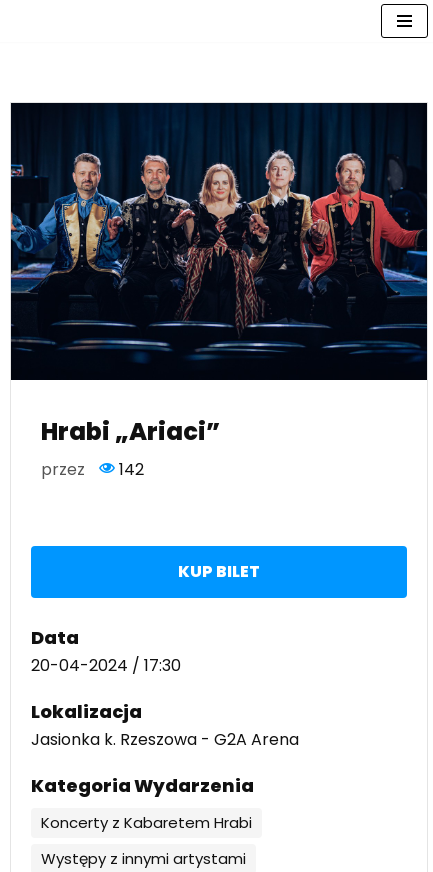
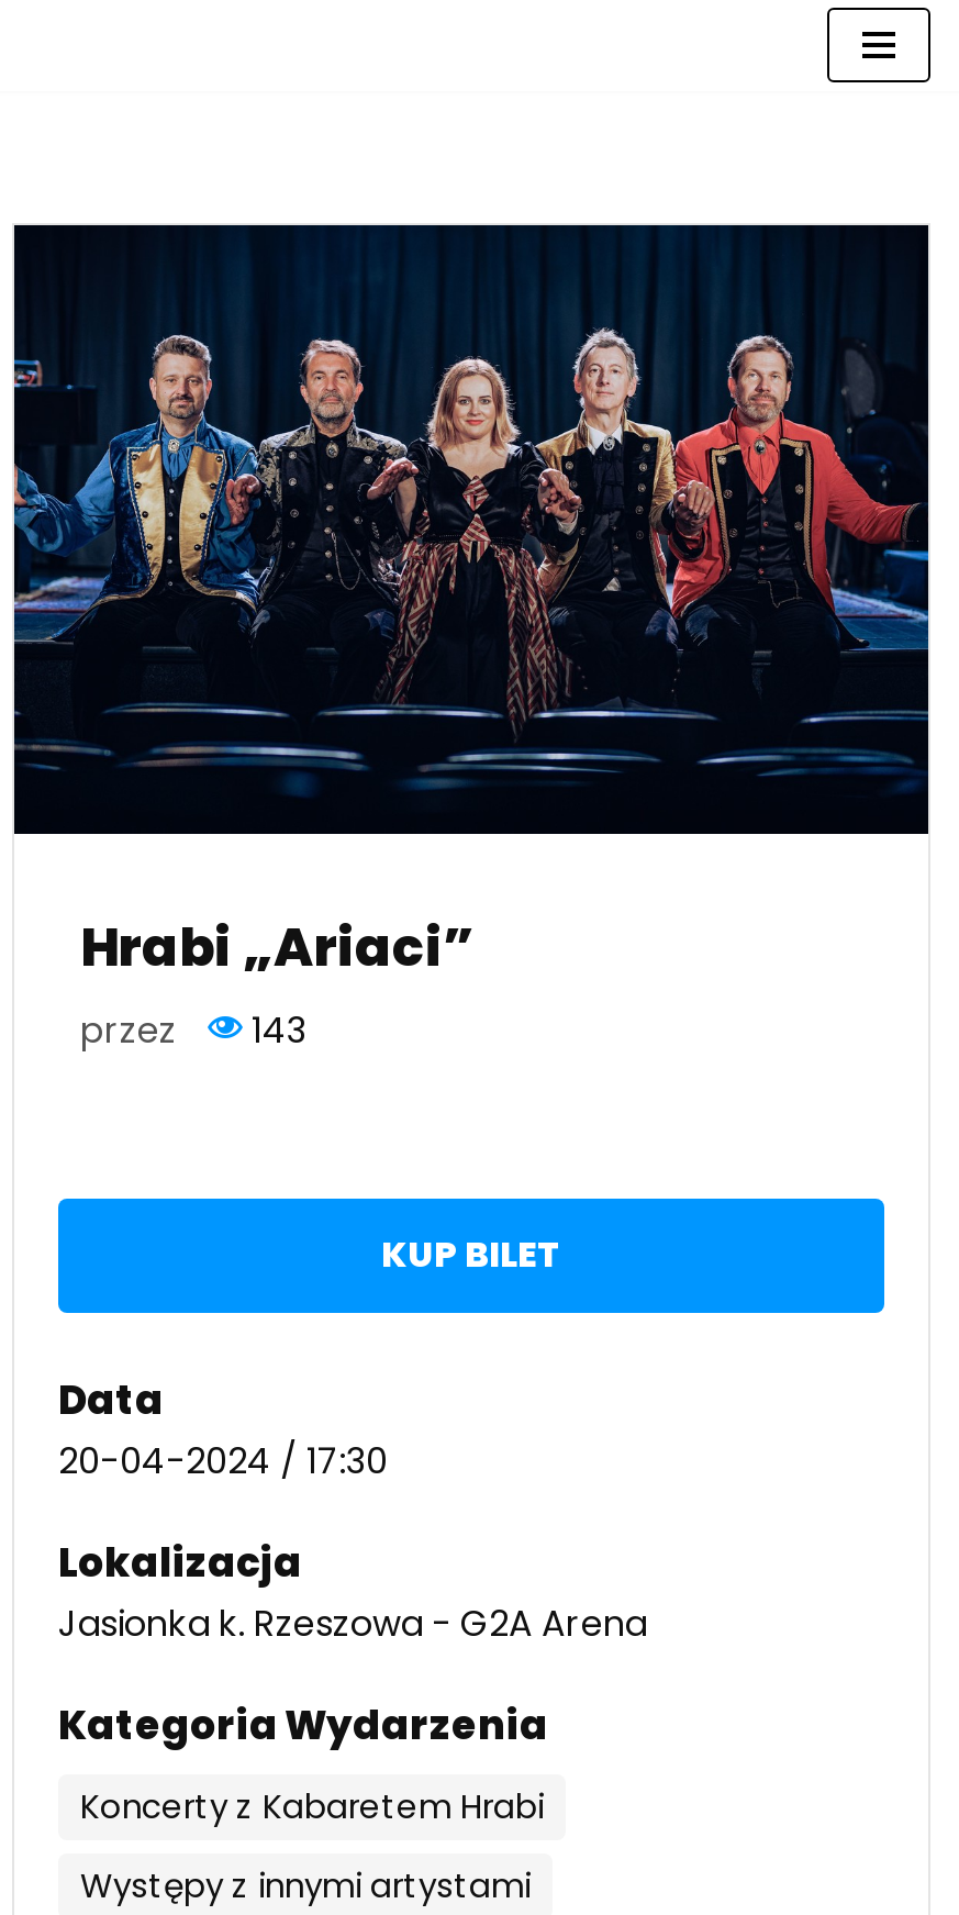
- przez 142
+ przez 143
